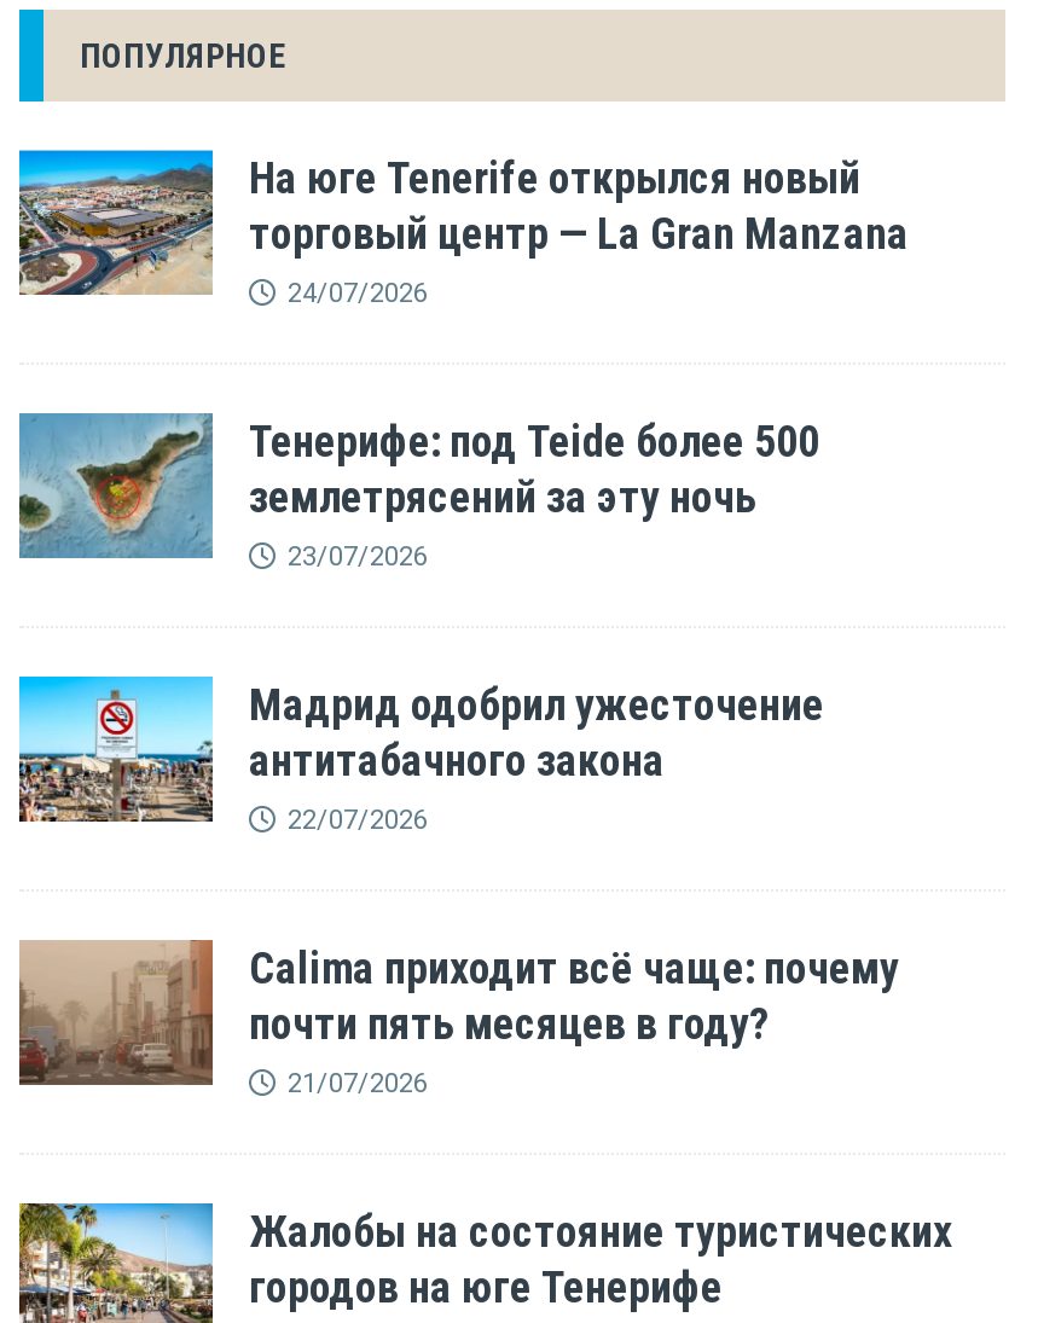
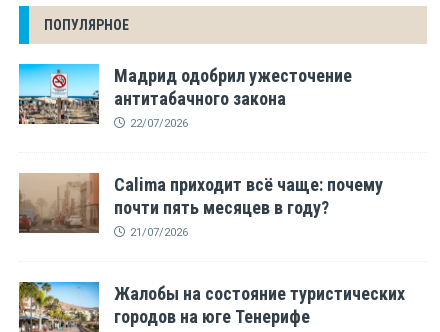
- [image]
- На юге Tenerife открылся новый
- торговый центр — La Gran Manzana
- 24/07/2026
- Тенерифе: под Teide более 500
- землетрясений за эту ночь
- 23/07/2026

- [image]
